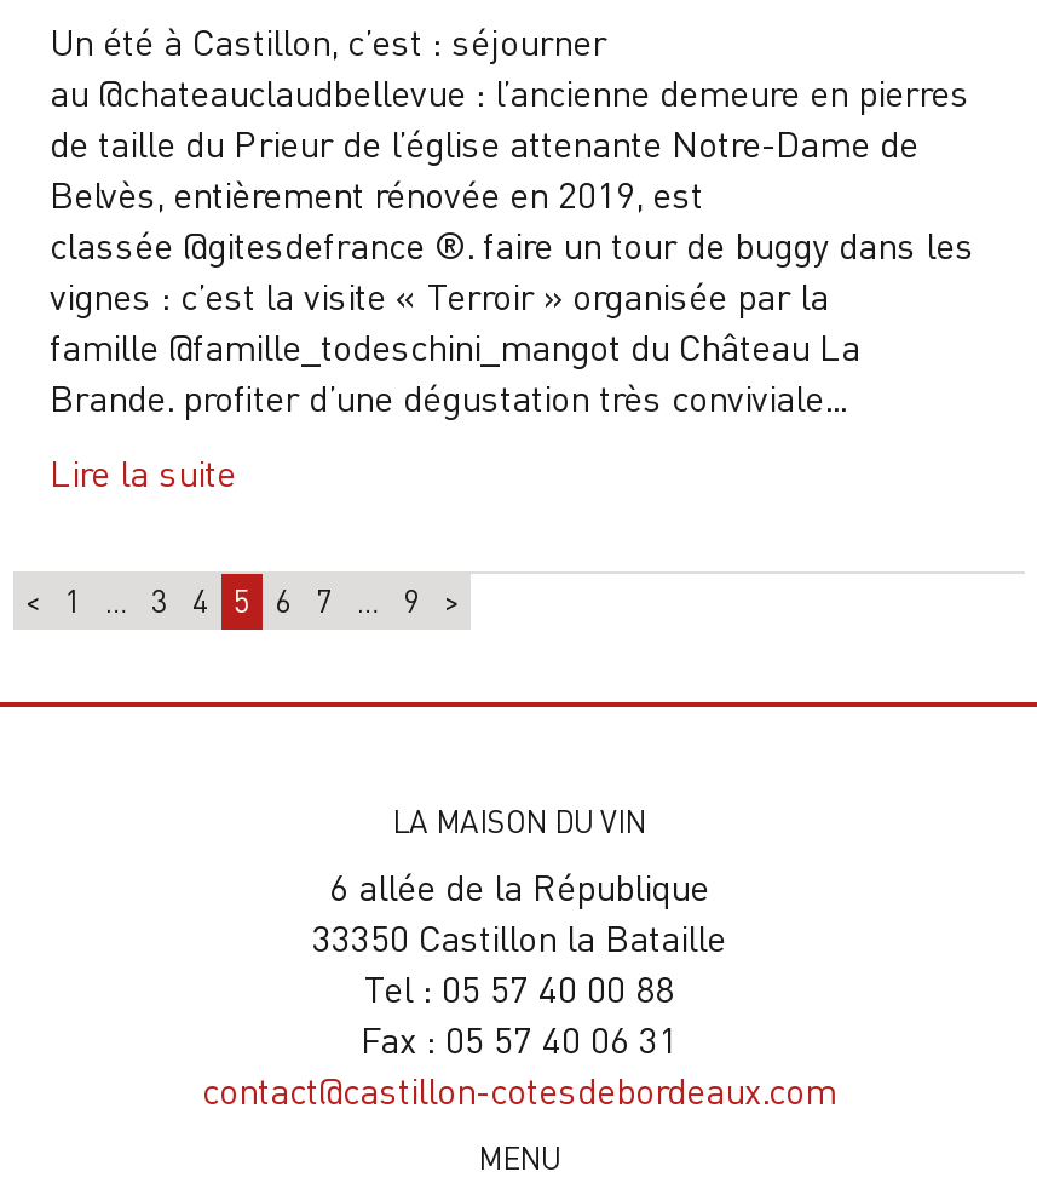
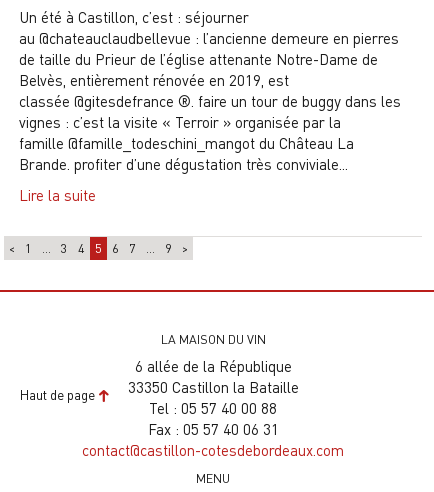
+ Haut de page
